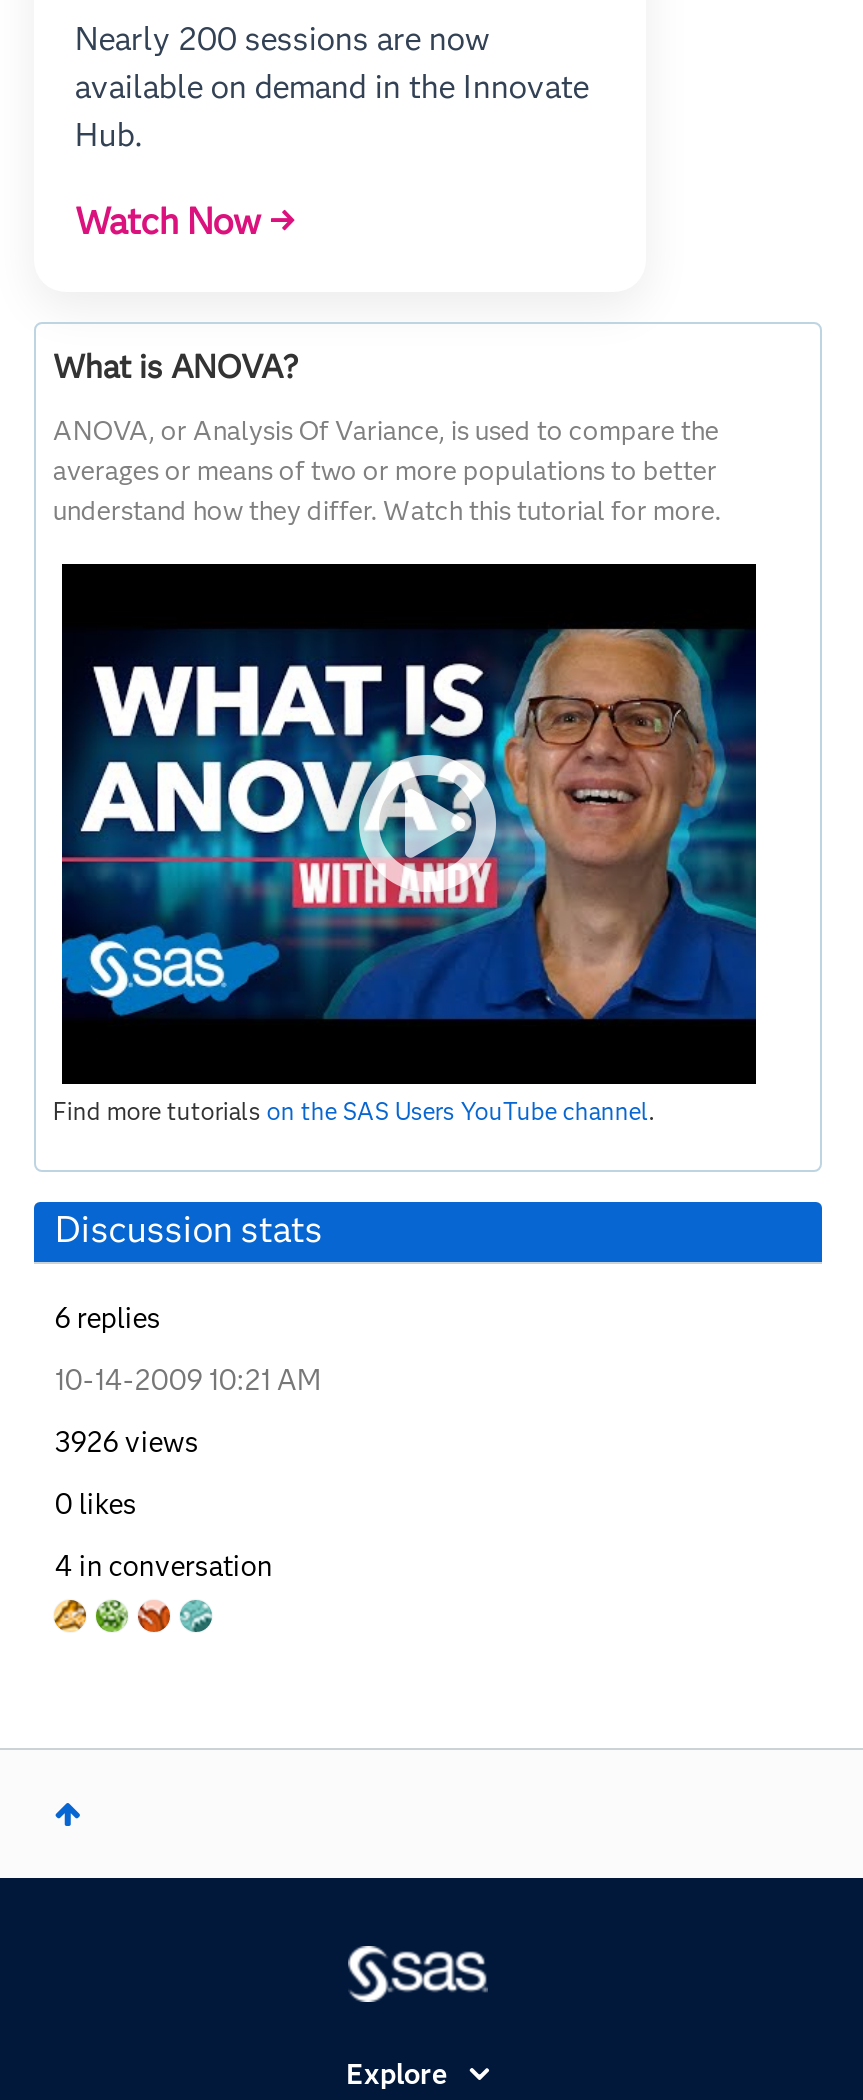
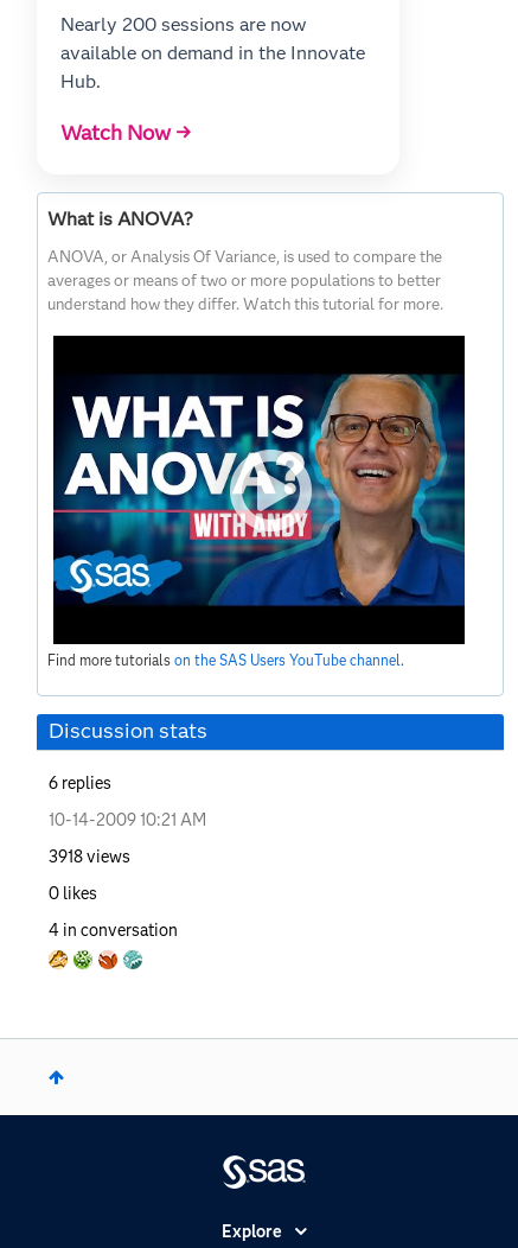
- 3926 views
+ 3918 views
